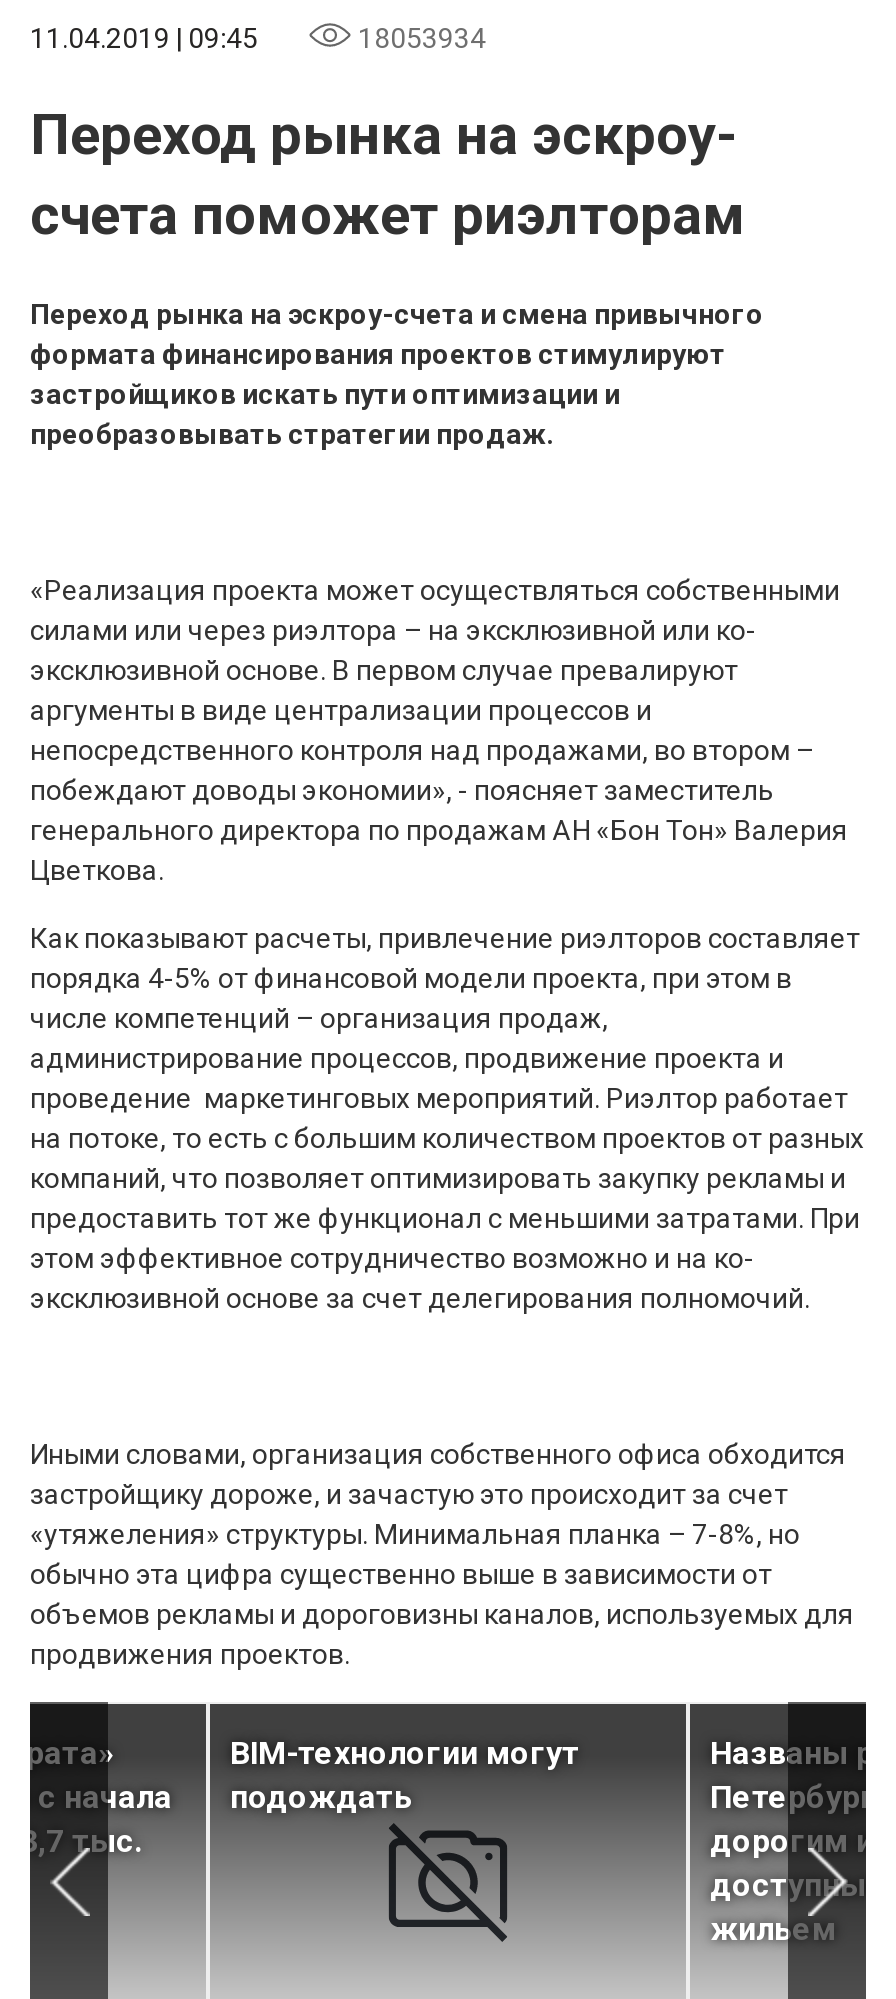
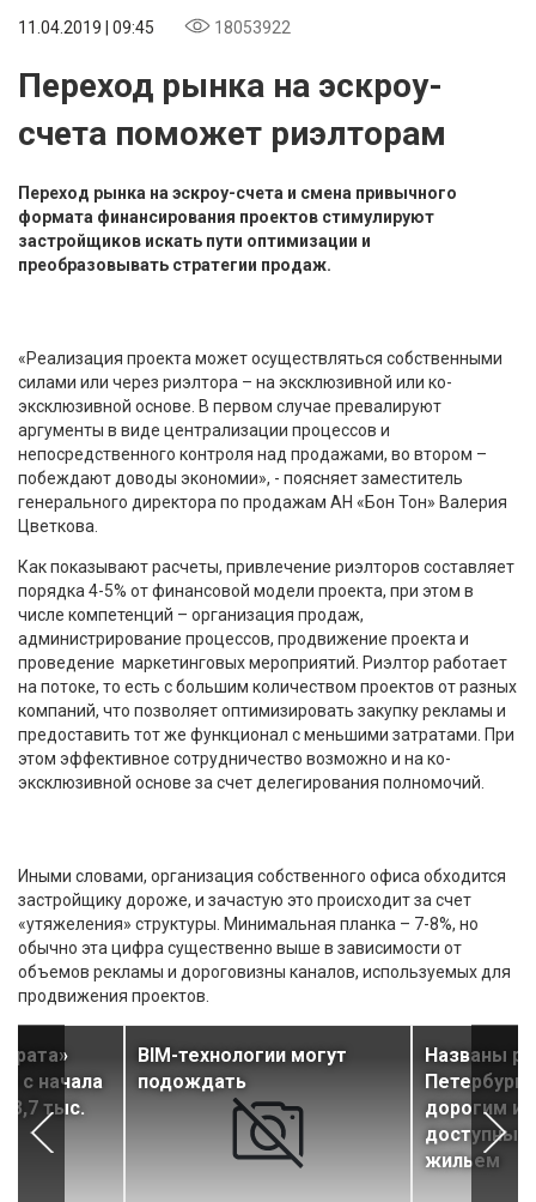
- 18053934
+ 18053922
